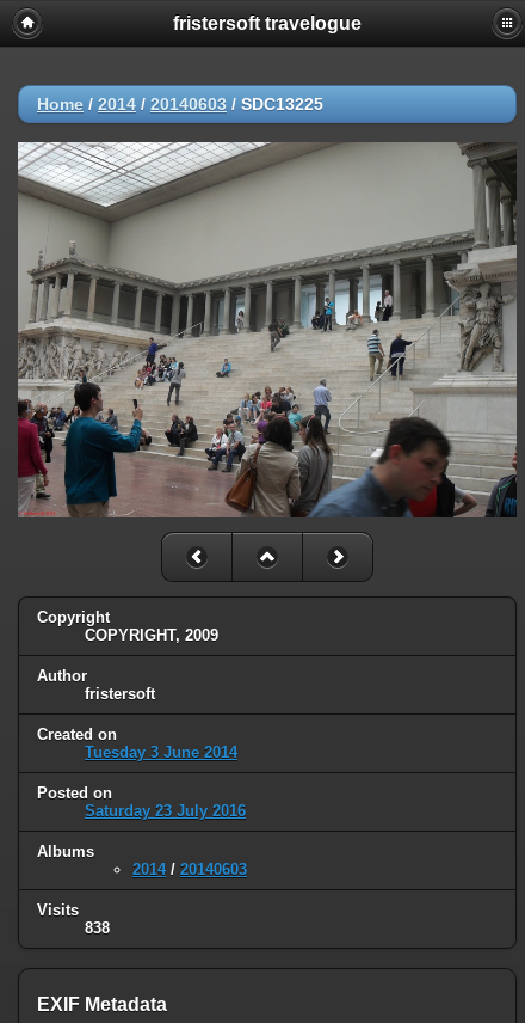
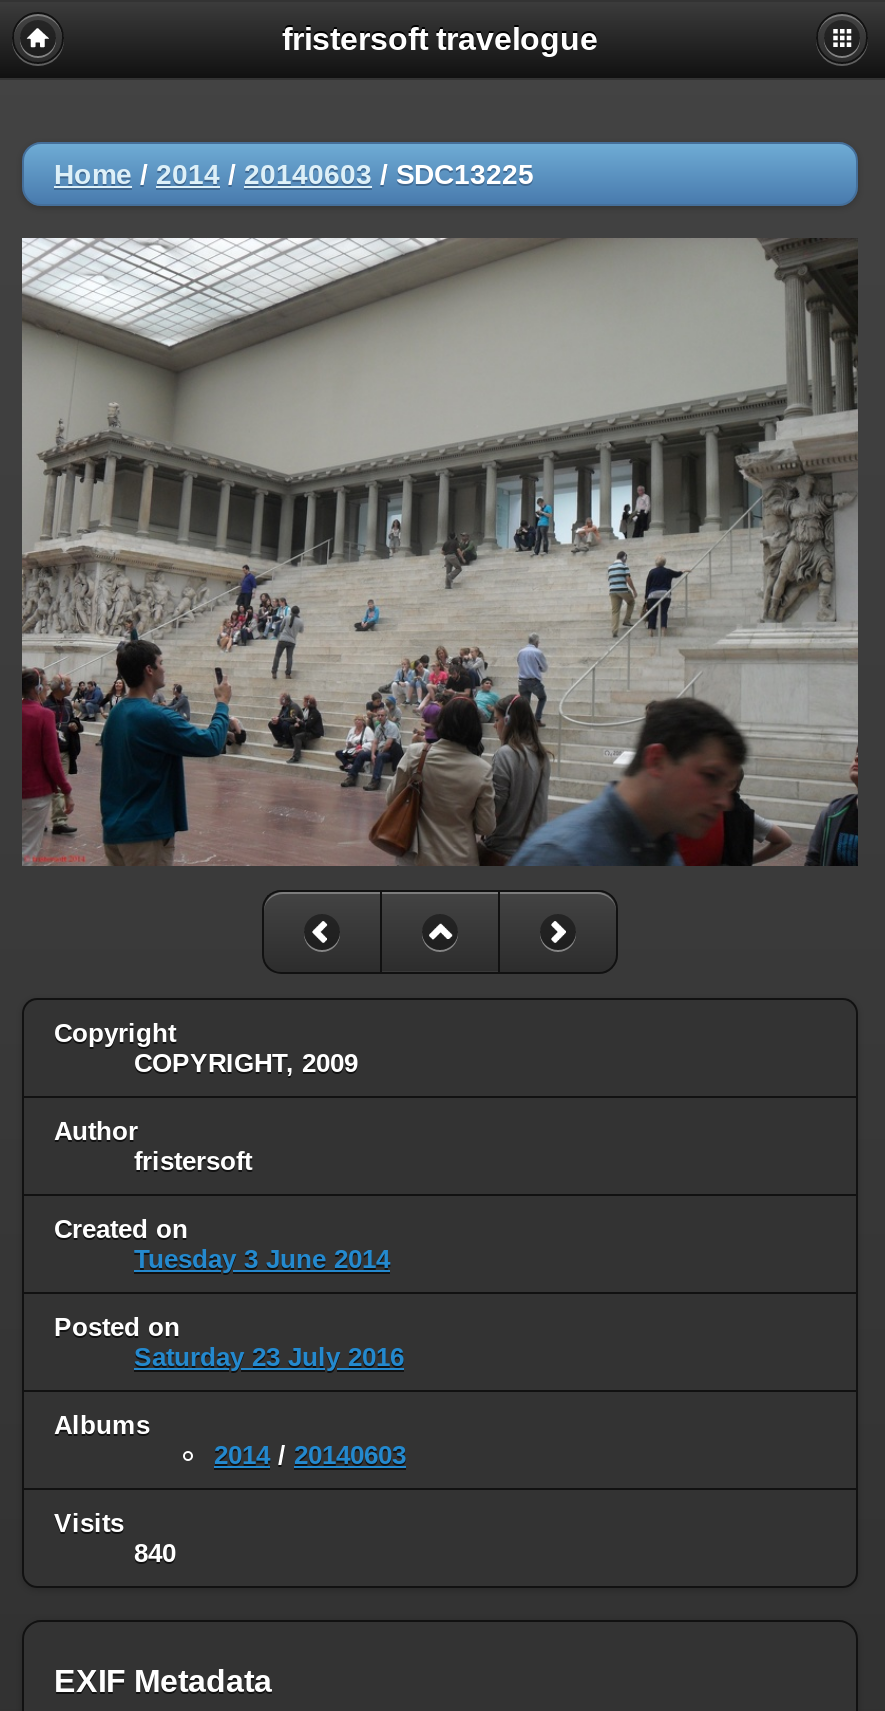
- 838
+ 840
